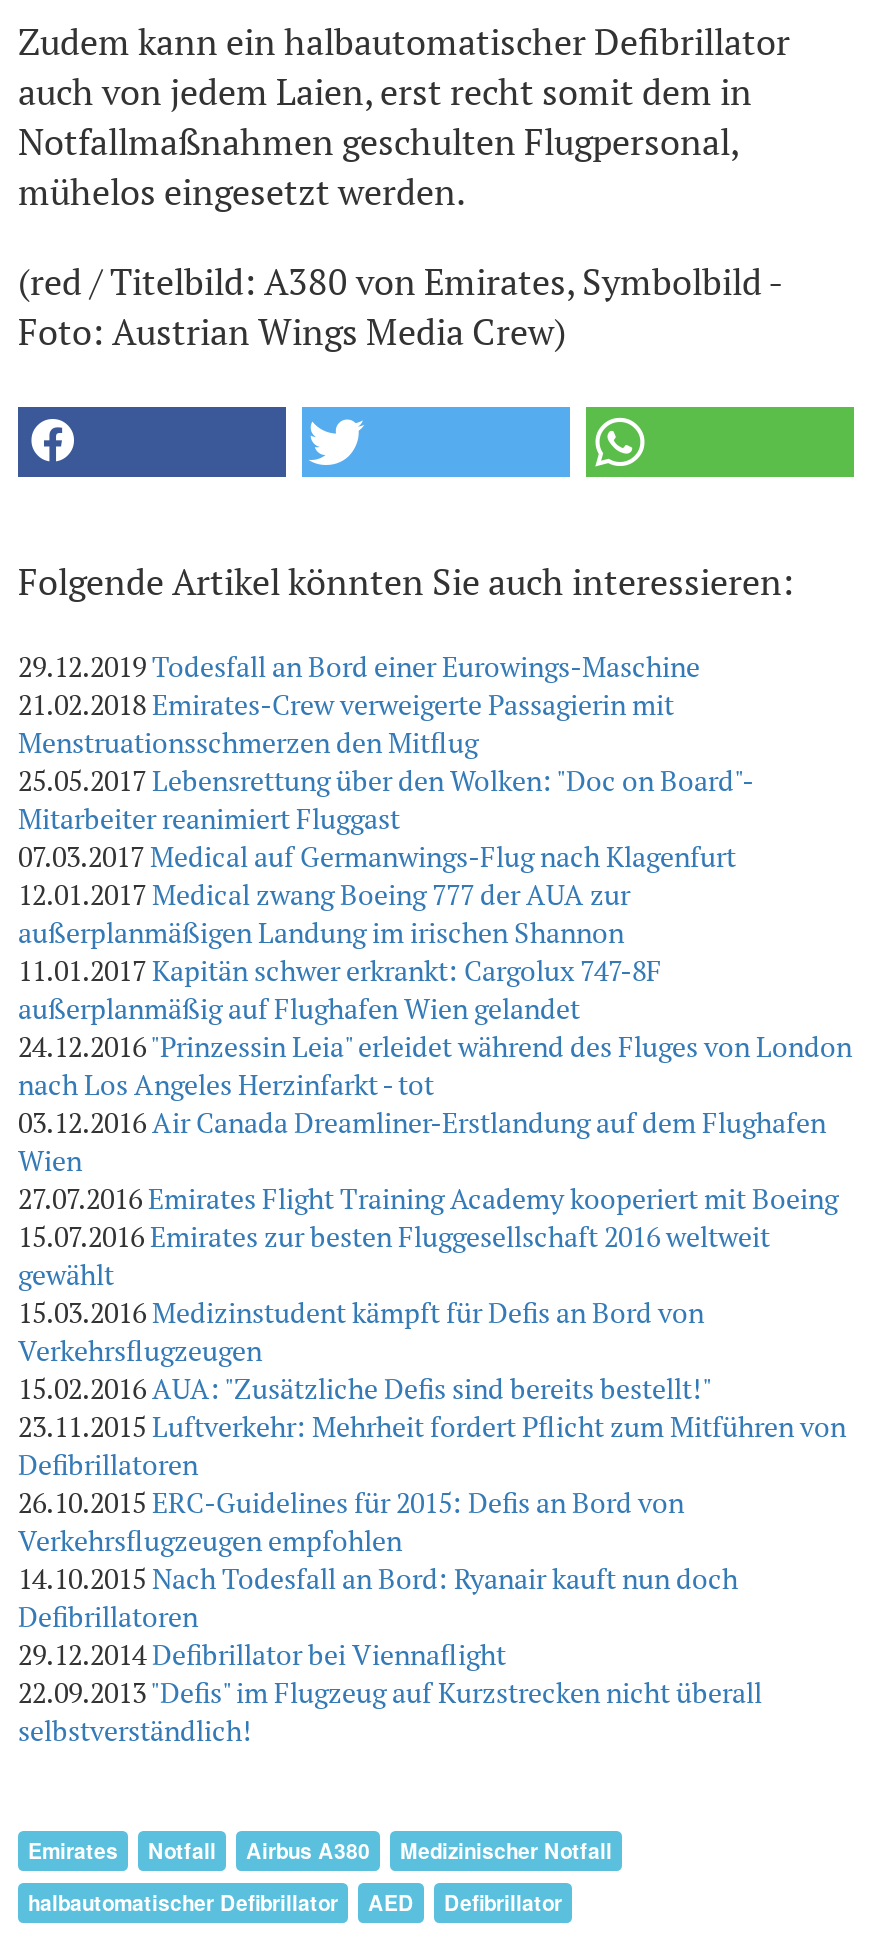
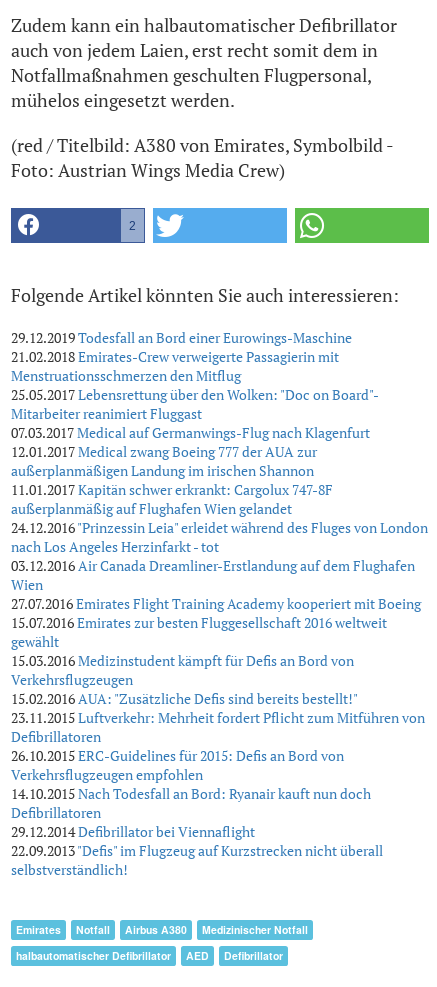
+ 2
